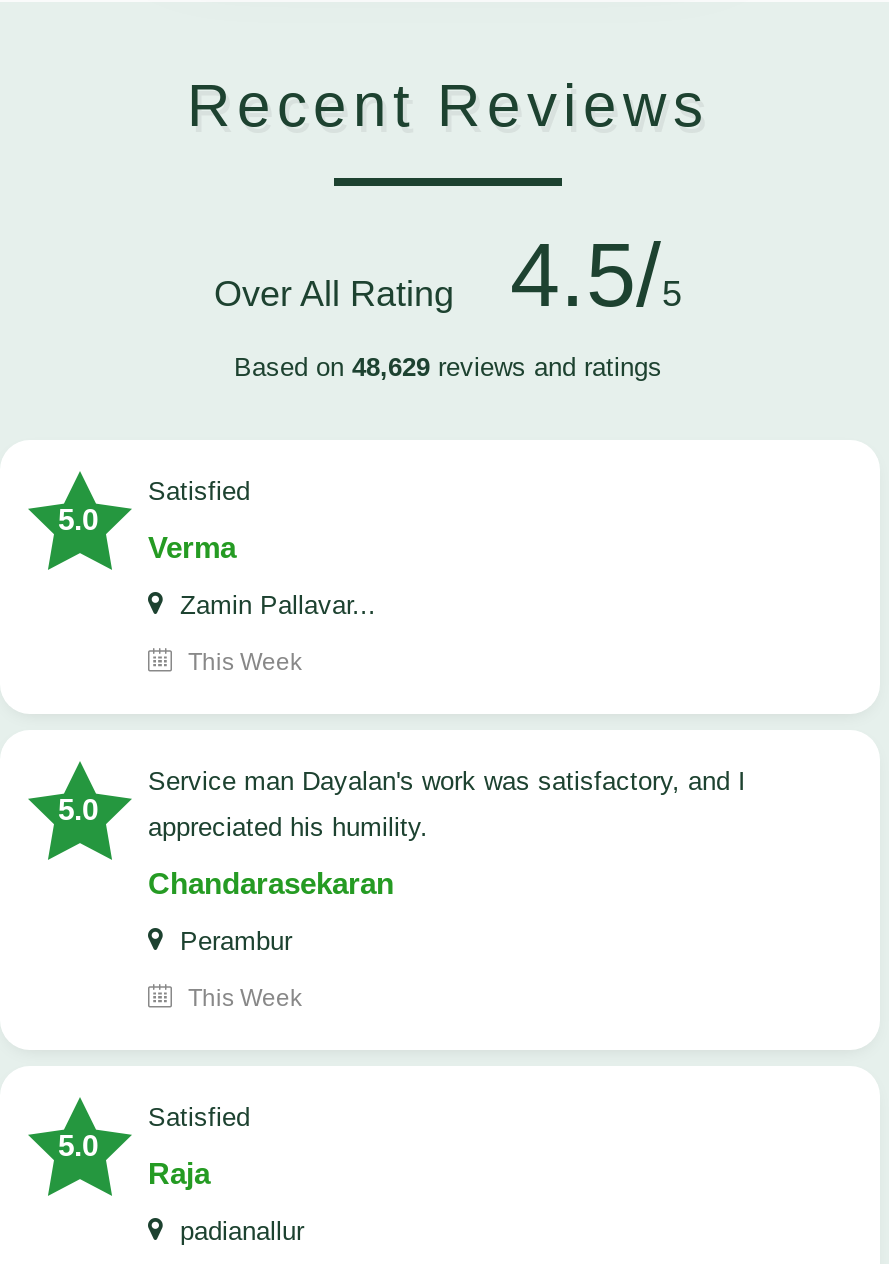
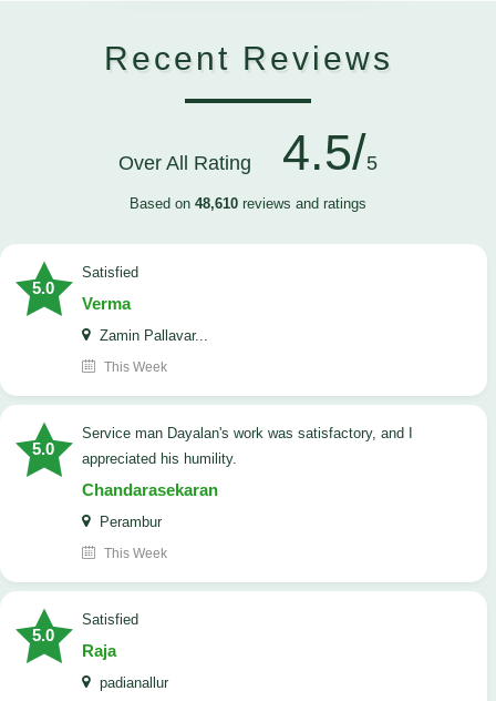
- Based on 48,629 reviews and ratings
+ Based on 48,610 reviews and ratings
